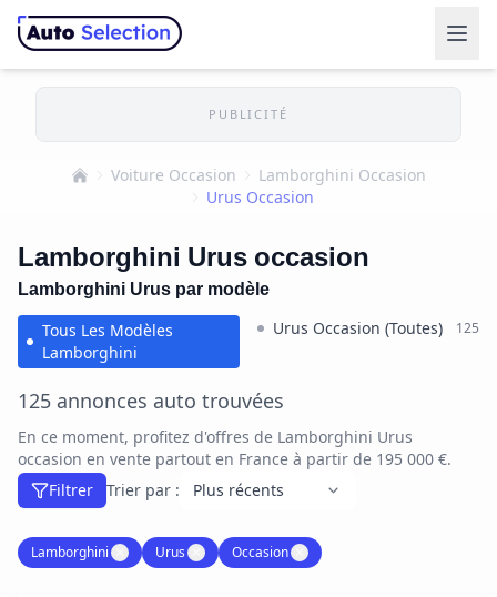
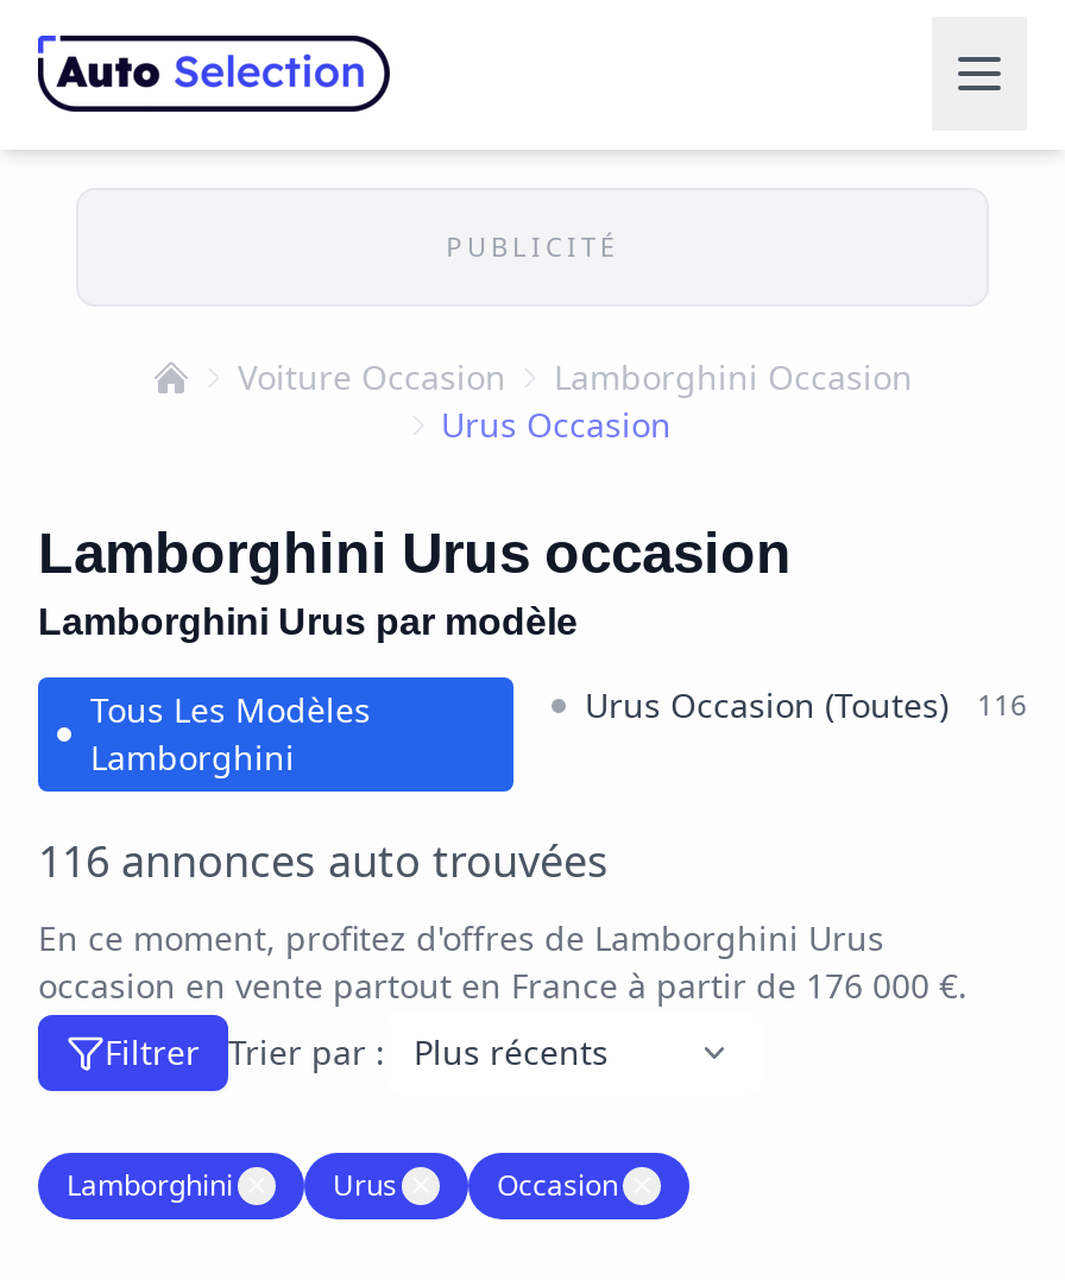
- Urus Occasion (Toutes) 125
+ Urus Occasion (Toutes) 116

- 125 annonces auto trouvées
+ 116 annonces auto trouvées

- occasion en vente partout en France à partir de 195 000 €.
+ occasion en vente partout en France à partir de 176 000 €.
